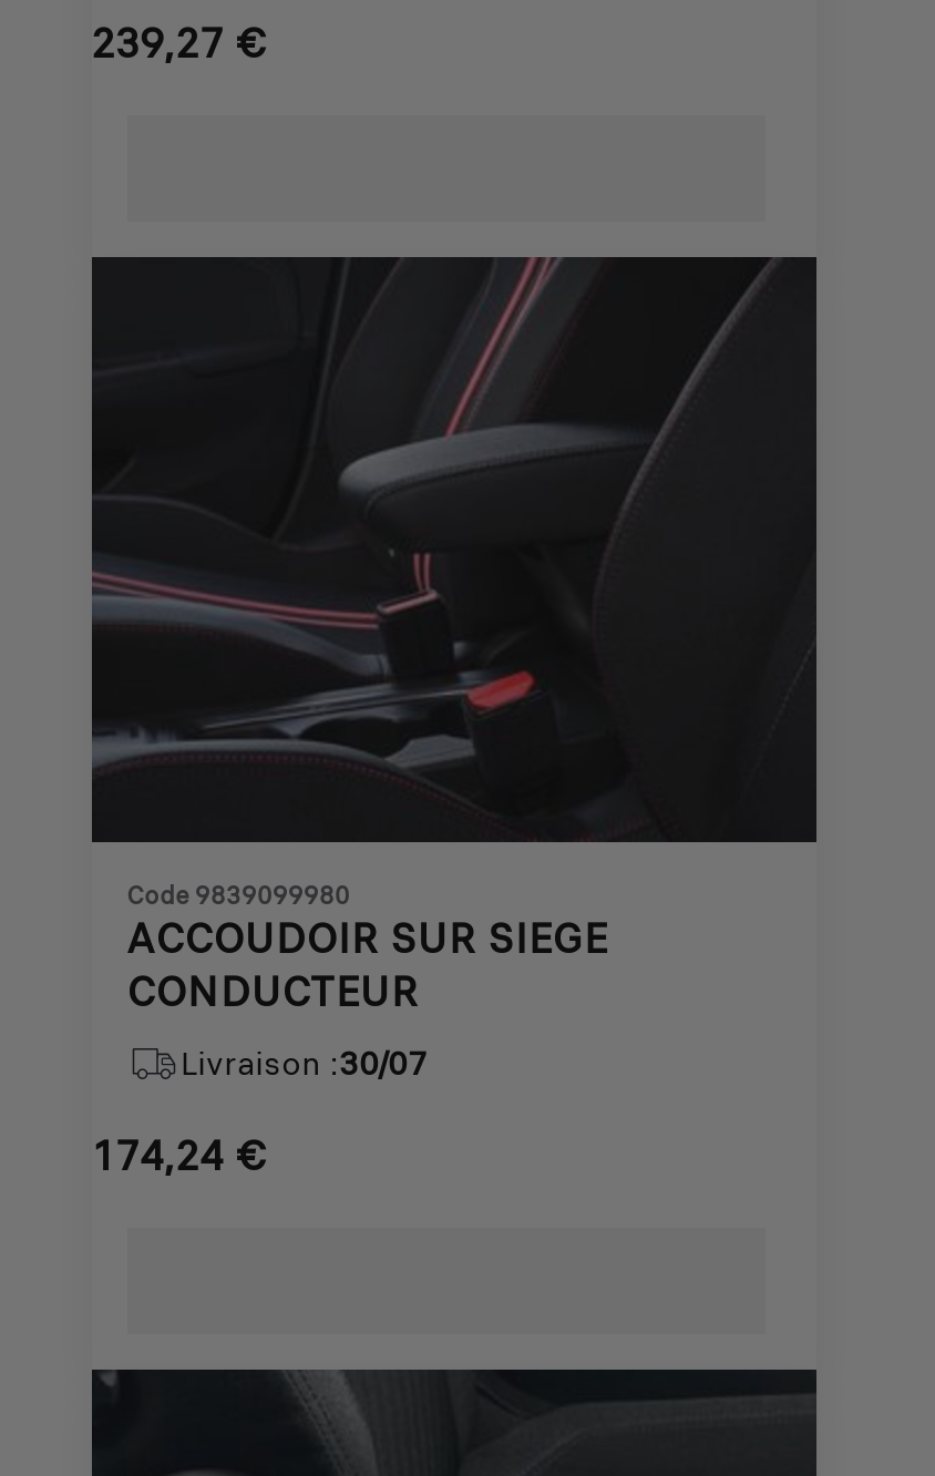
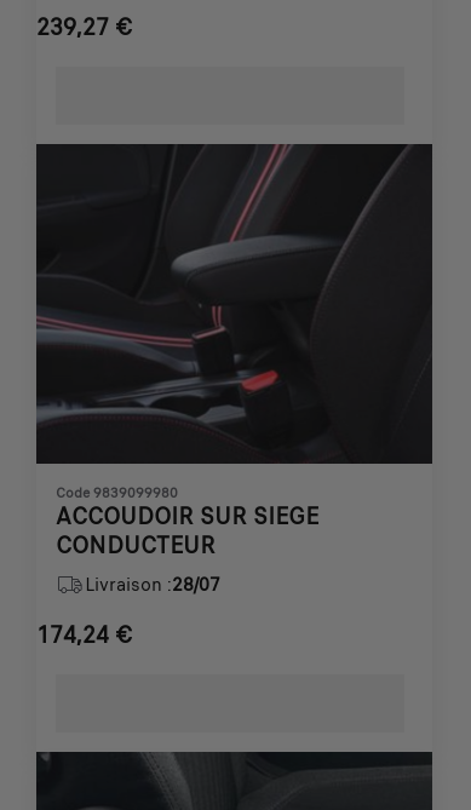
- Livraison : 30/07
+ Livraison : 28/07
